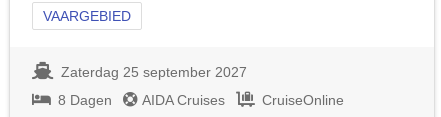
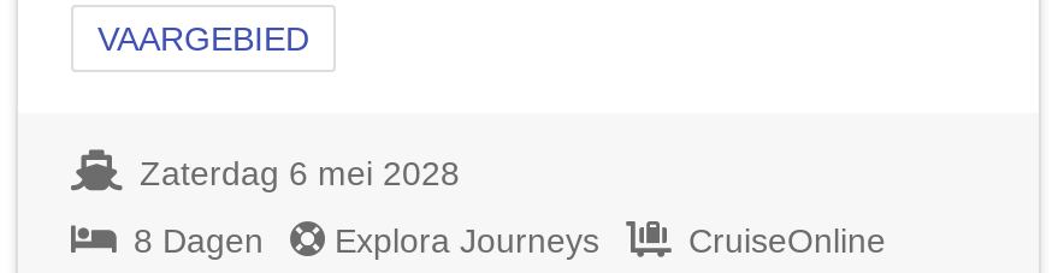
- Zaterdag 25 september 2027
+ Zaterdag 6 mei 2028

- AIDA Cruises
+ Explora Journeys
